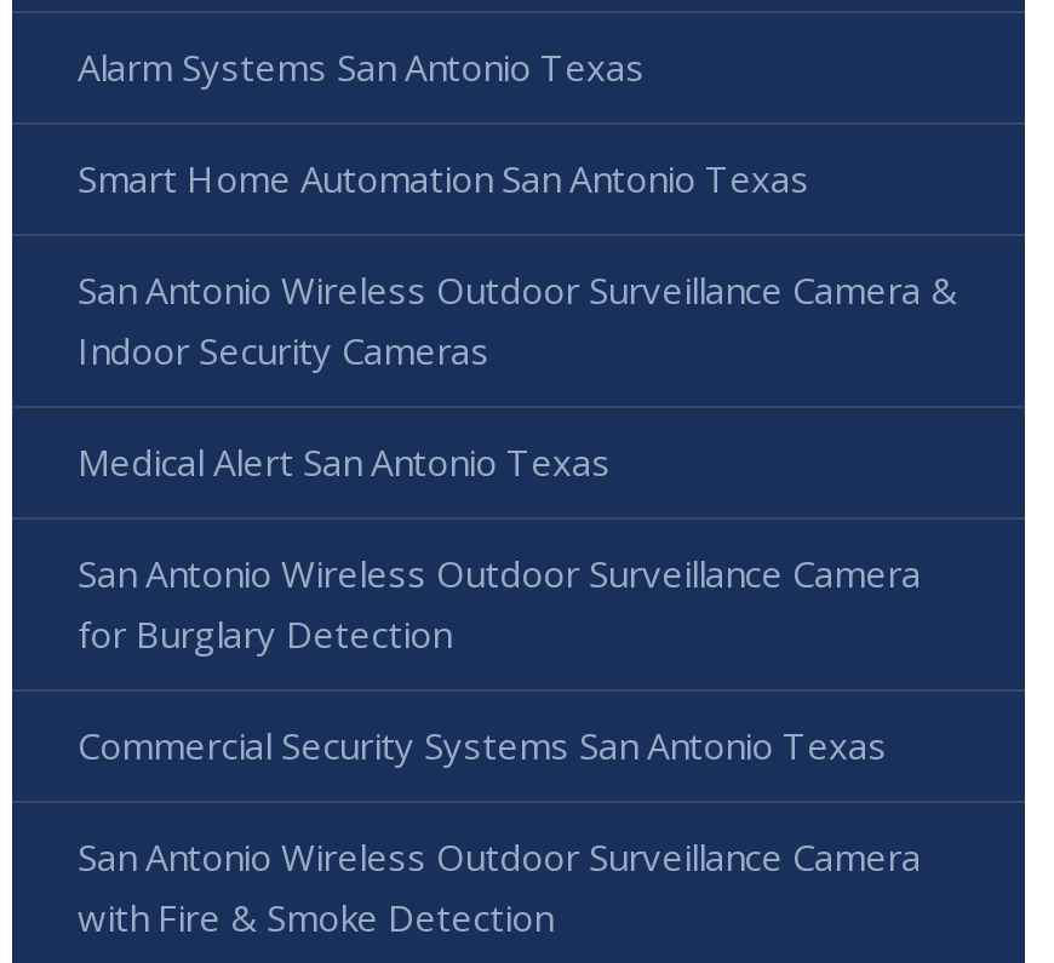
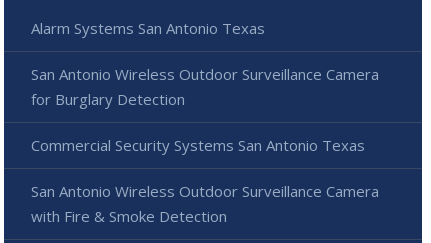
- Smart Home Automation San Antonio Texas
- San Antonio Wireless Outdoor Surveillance Camera &
- Indoor Security Cameras
- Medical Alert San Antonio Texas
